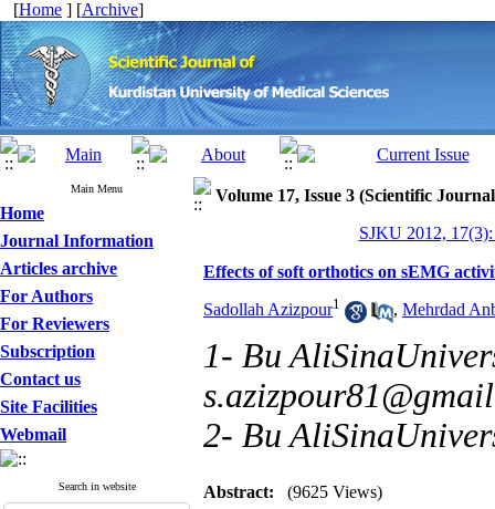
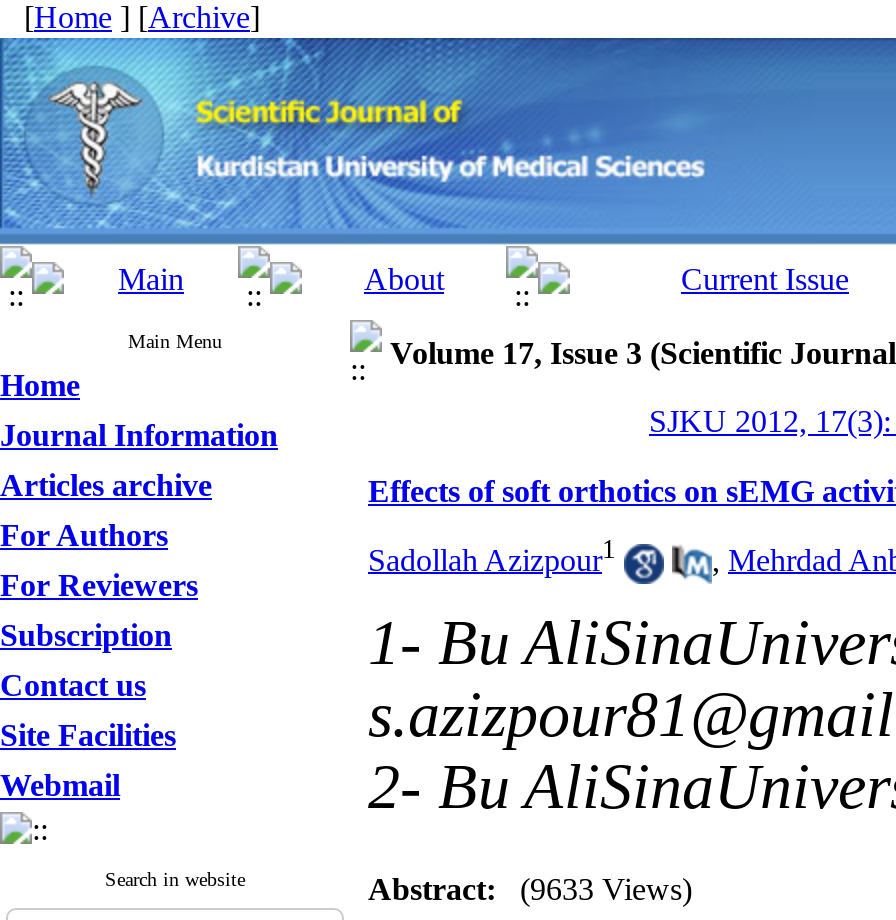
- Abstract: (9625 Views)
+ Abstract: (9633 Views)
